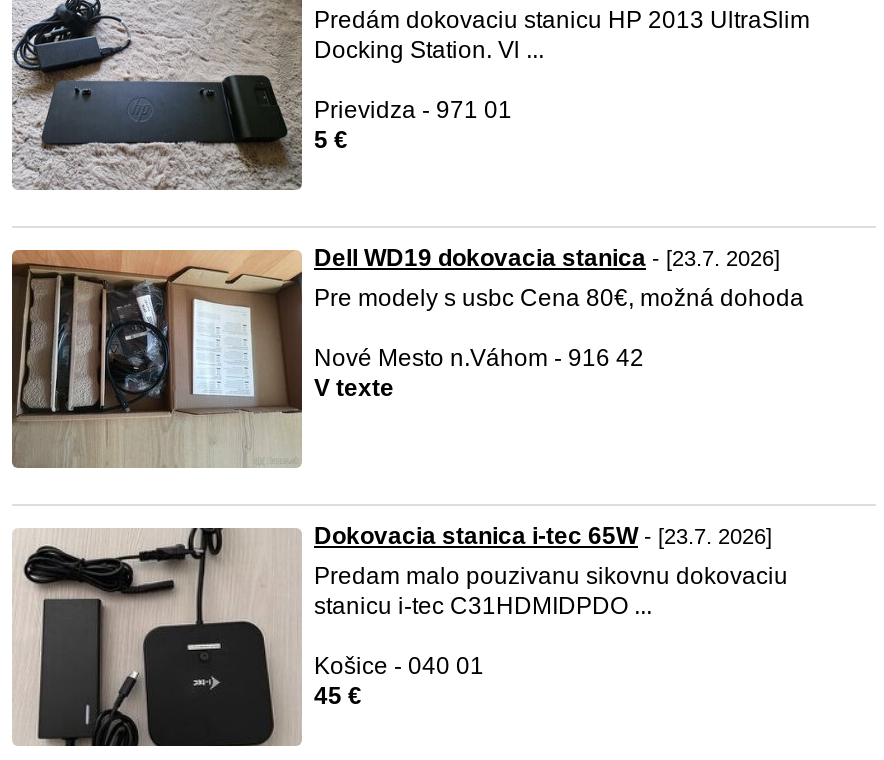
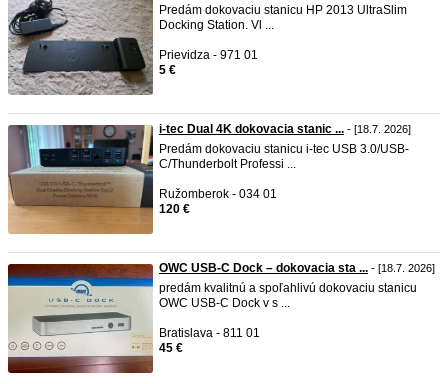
- [image]
- Dell WD19 dokovacia stanica - [23.7. 2026]
- Pre modely s usbc Cena 80€, možná dohoda
+ [image]
+ i-tec Dual 4K dokovacia stanic ... - [18.7. 2026]
+ Predám dokovaciu stanicu i-tec USB 3.0/USB-
+ C/Thunderbolt Professi ...

- Nové Mesto n.Váhom - 916 42
- V texte
+ Ružomberok - 034 01
+ 120 €

- [image]
- Dokovacia stanica i-tec 65W - [23.7. 2026]
- Predam malo pouzivanu sikovnu dokovaciu
- stanicu i-tec C31HDMIDPDO ...
+ [image]
+ OWC USB-C Dock – dokovacia sta ... - [18.7. 2026]
+ predám kvalitnú a spoľahlivú dokovaciu stanicu
+ OWC USB-C Dock v s ...

- Košice - 040 01
+ Bratislava - 811 01
